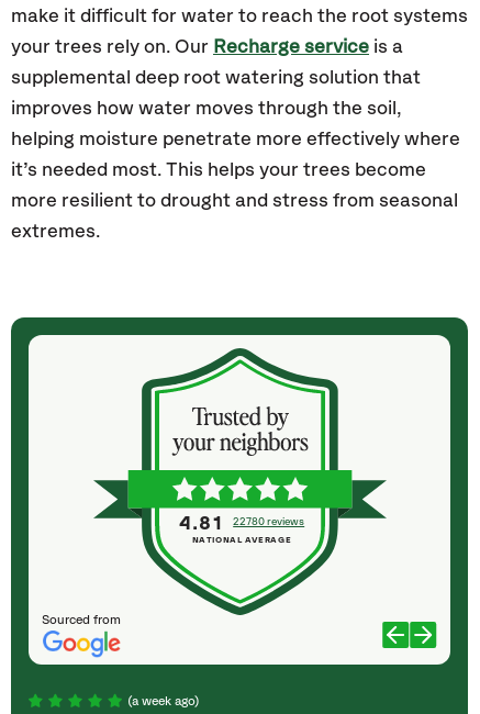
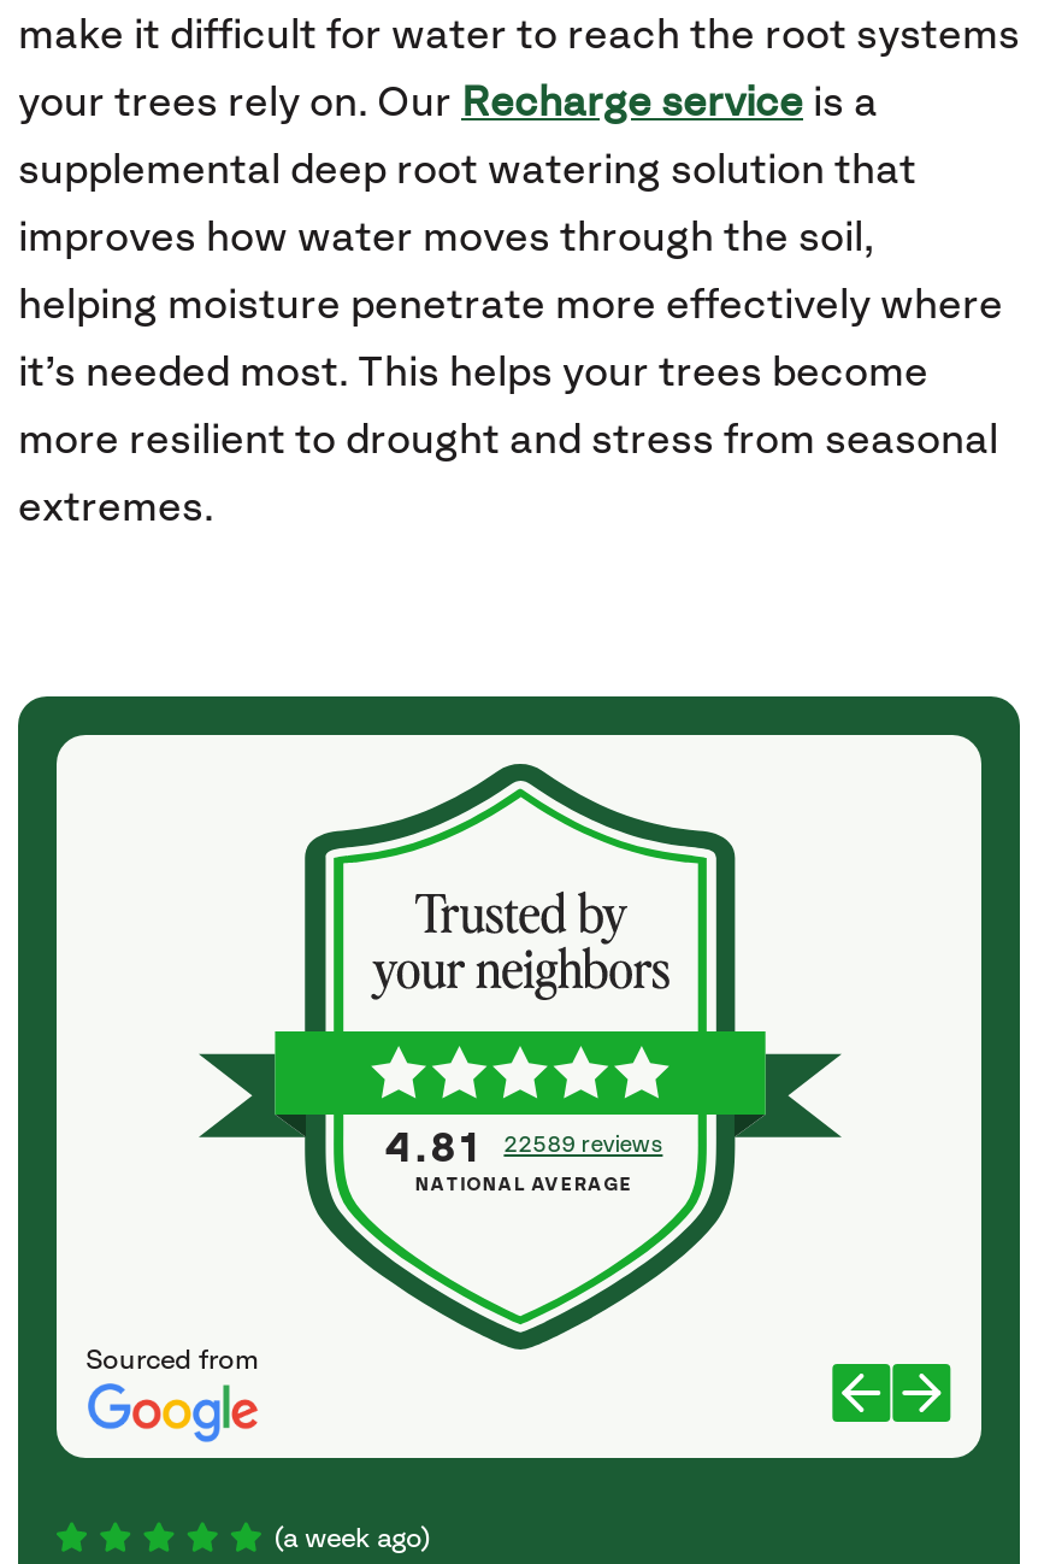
- 4.81 22780 reviews
+ 4.81 22589 reviews
